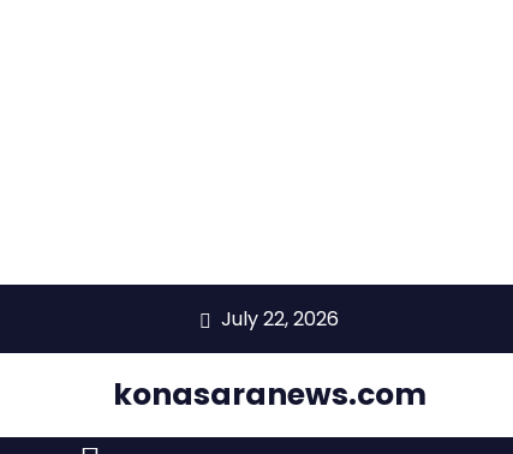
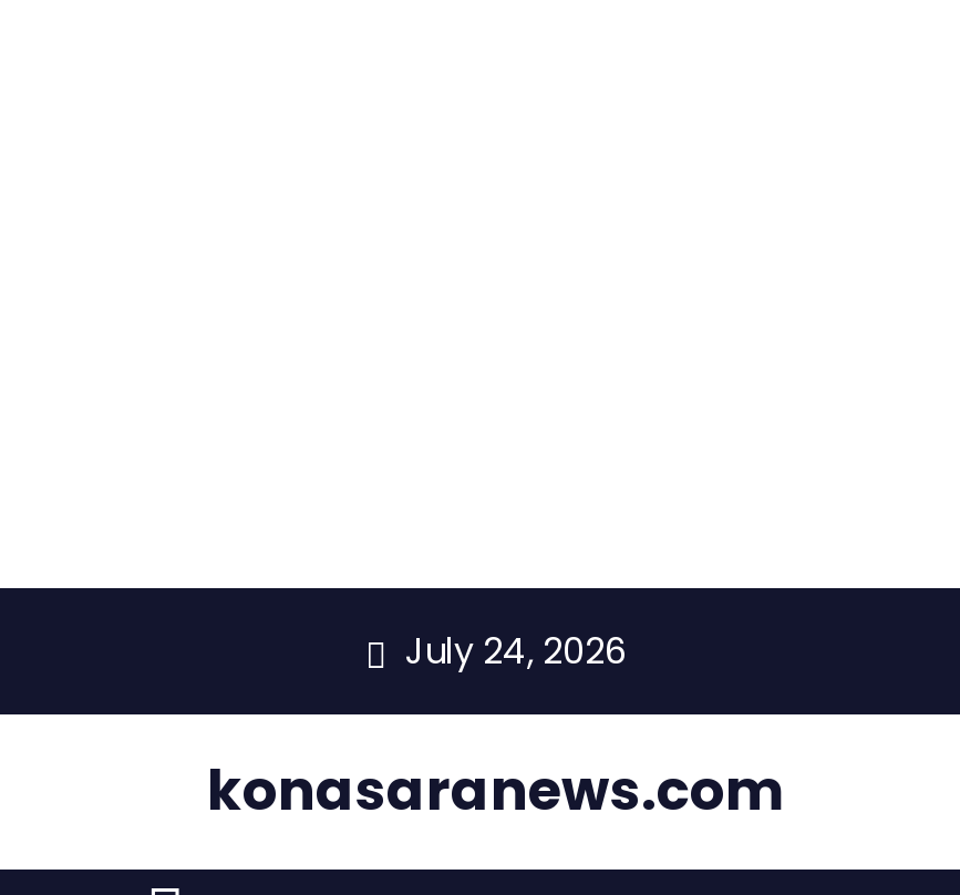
- July 22, 2026
+ July 24, 2026
